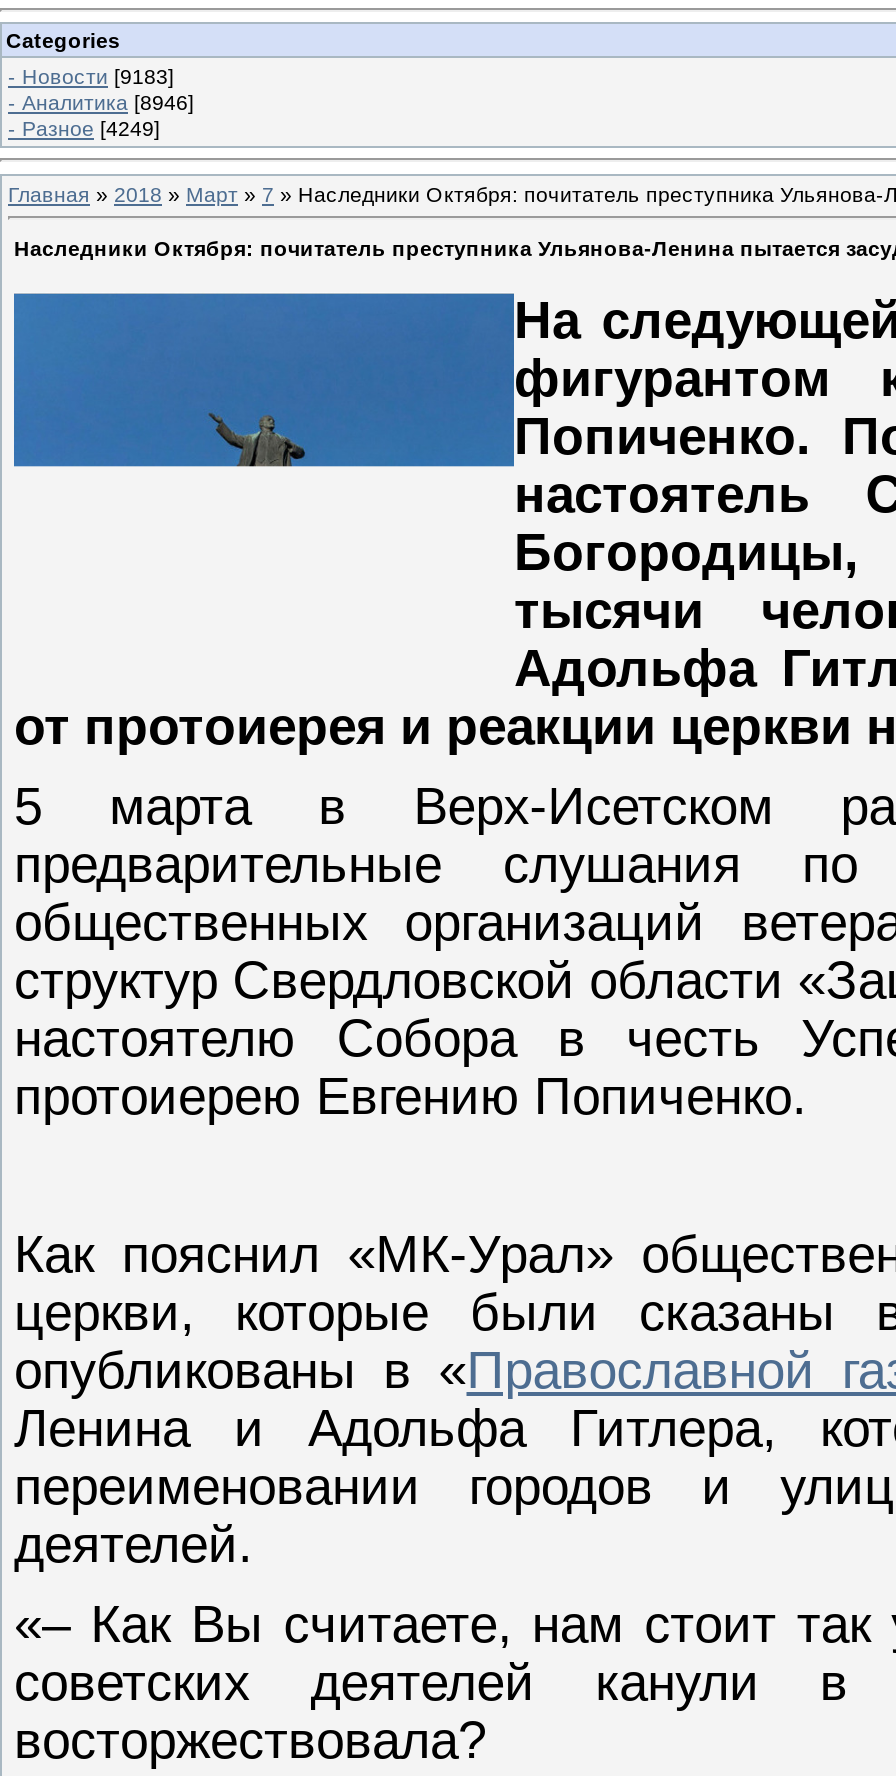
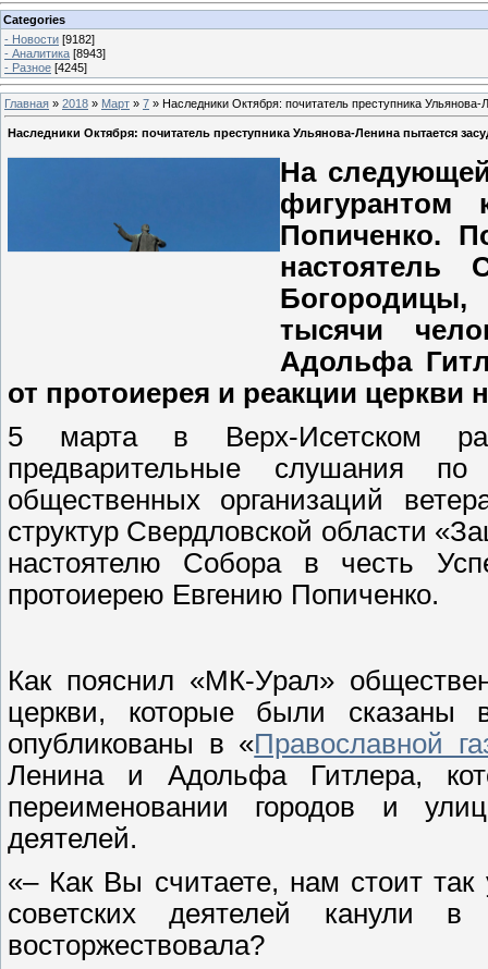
- - Новости [9183]
+ - Новости [9182]

- - Аналитика [8946]
+ - Аналитика [8943]

- - Разное [4249]
+ - Разное [4245]
